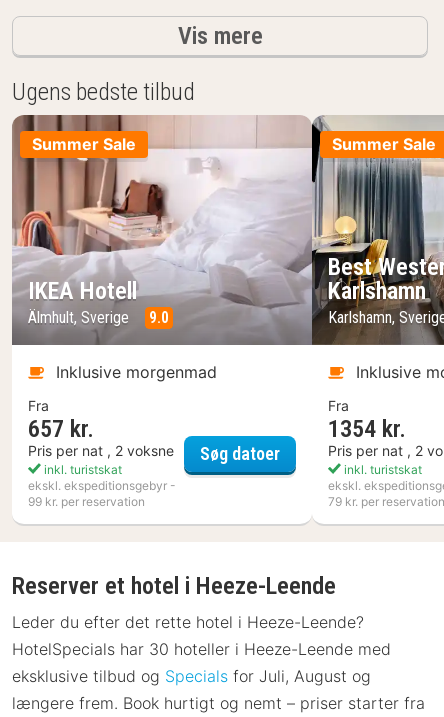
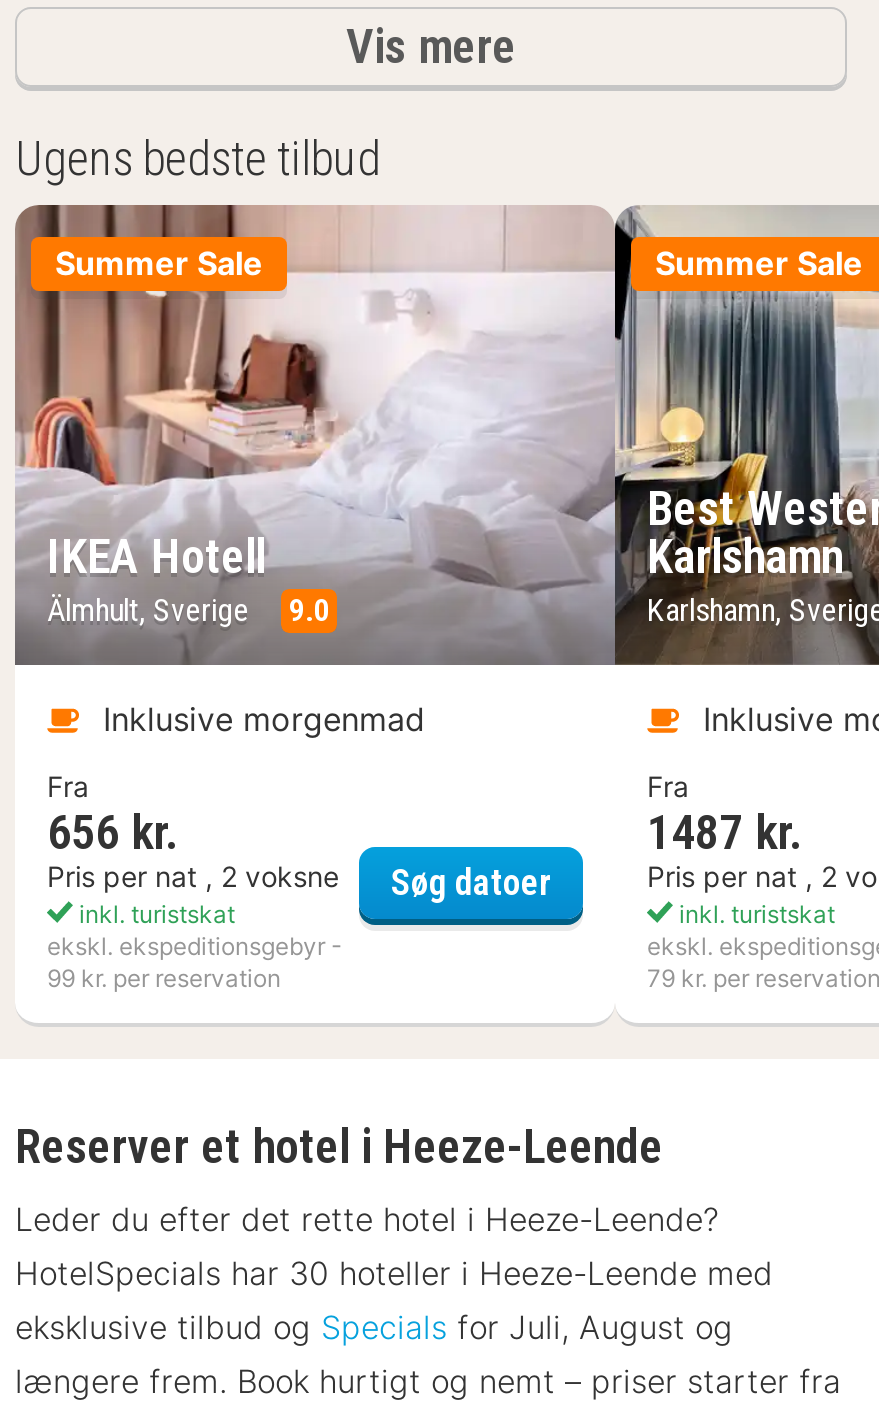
- 657 kr.
+ 656 kr.

- 1354 kr.
+ 1487 kr.
